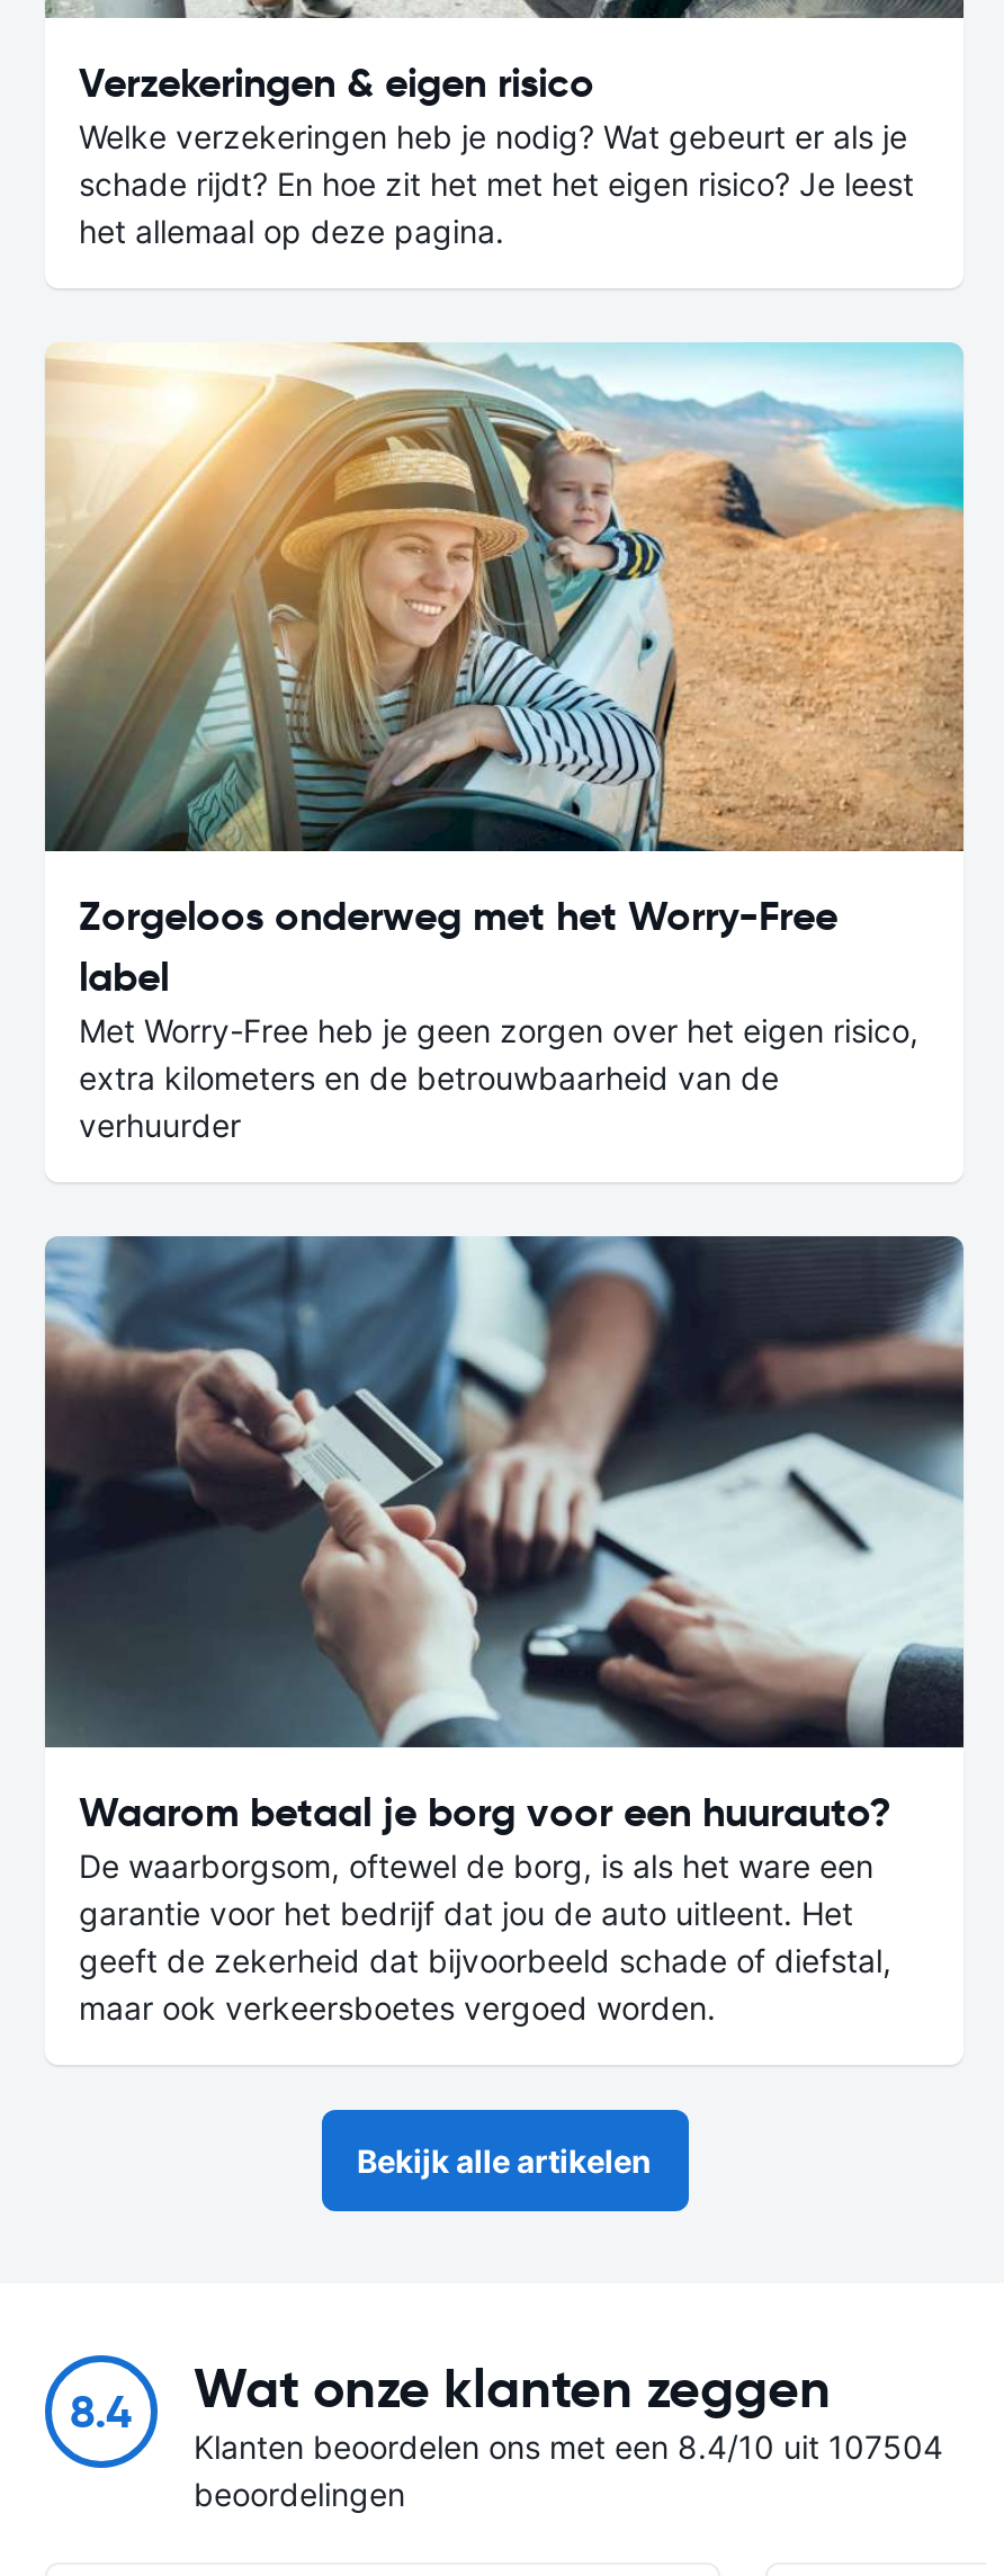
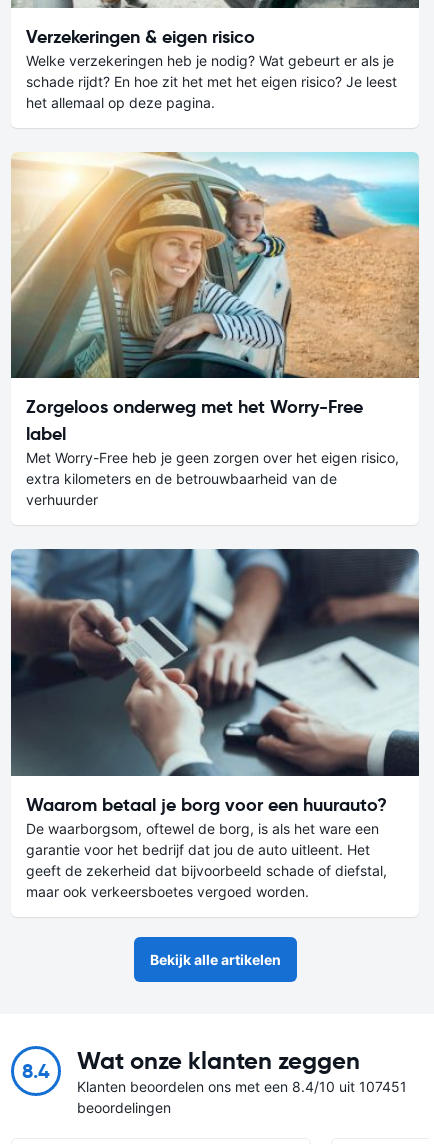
- Klanten beoordelen ons met een 8.4/10 uit 107504
+ Klanten beoordelen ons met een 8.4/10 uit 107451
